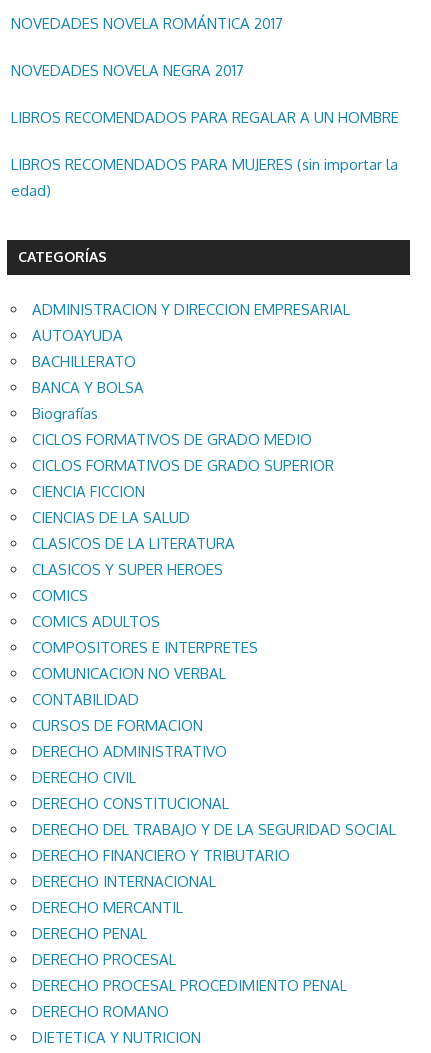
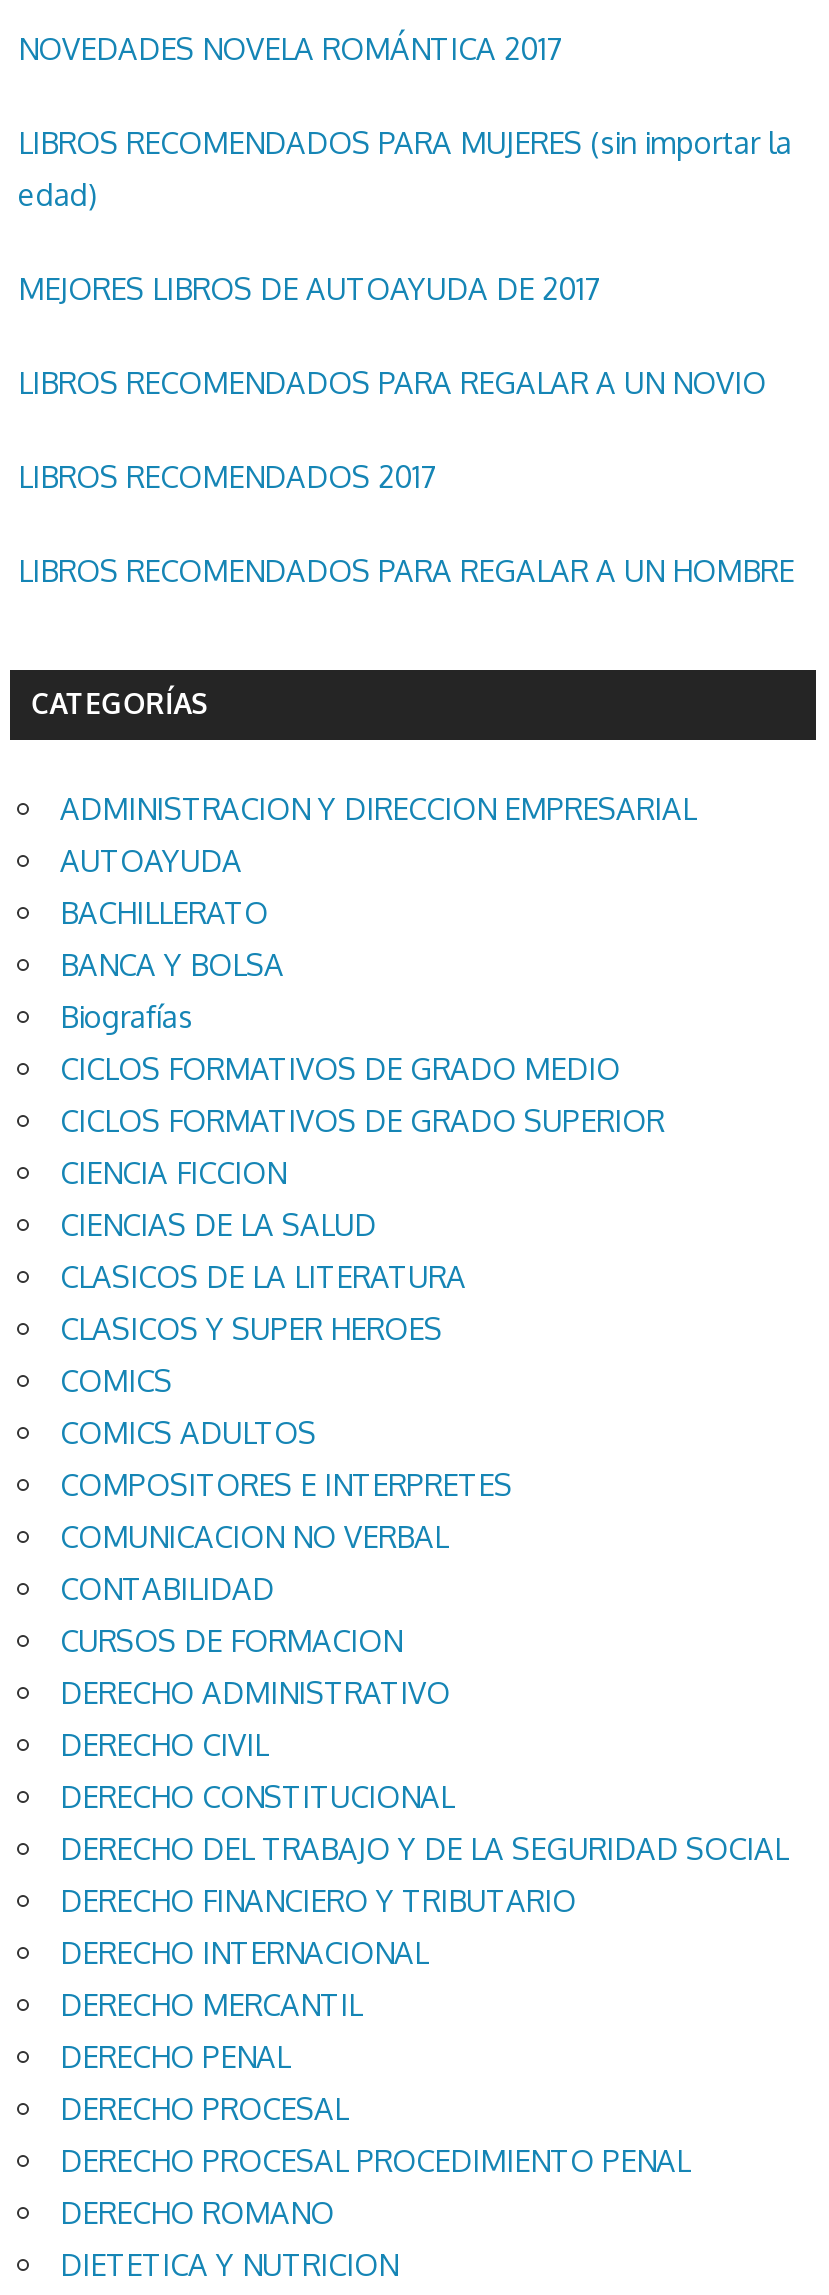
- NOVEDADES NOVELA NEGRA 2017

moved down: LIBROS RECOMENDADOS PARA REGALAR A UN HOMBRE

moved up: LIBROS RECOMENDADOS PARA MUJERES (sin importar la | edad)

+ MEJORES LIBROS DE AUTOAYUDA DE 2017
+ LIBROS RECOMENDADOS PARA REGALAR A UN NOVIO
+ LIBROS RECOMENDADOS 2017
